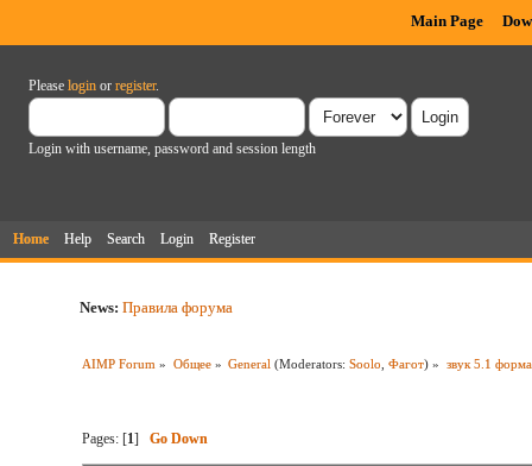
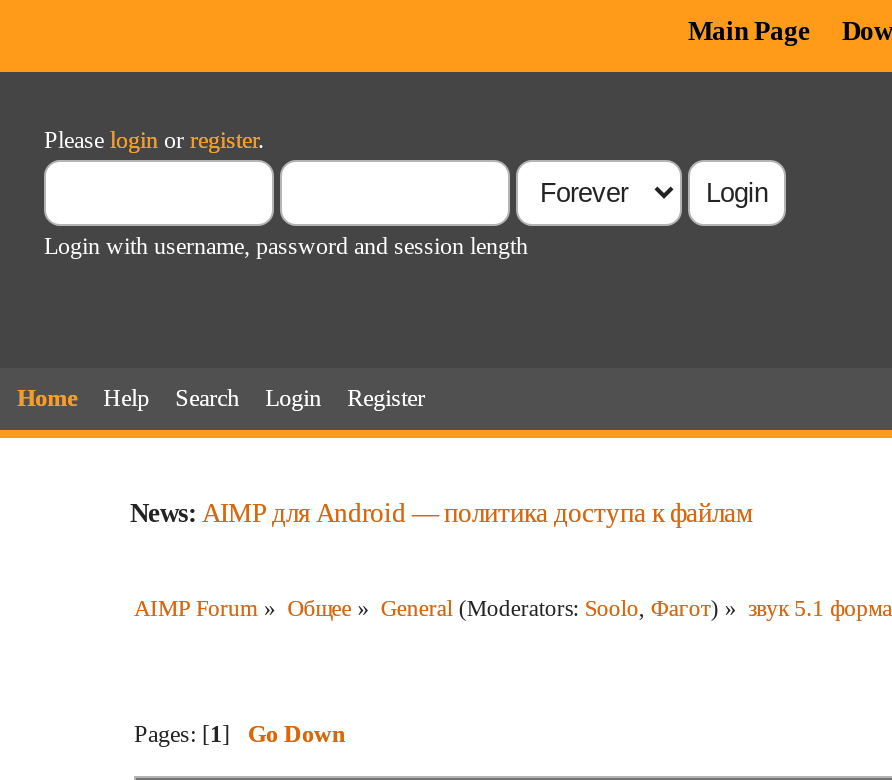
- News: Правила форума
+ News: AIMP для Android — политика доступа к файлам
